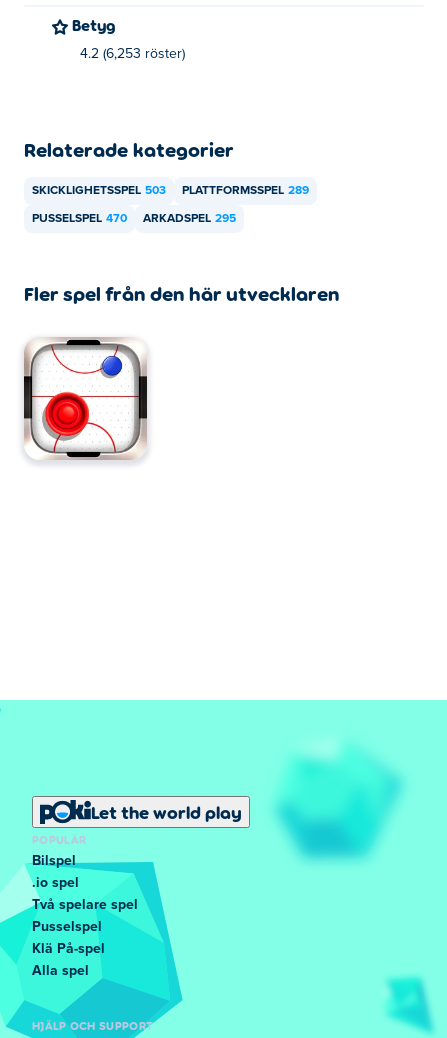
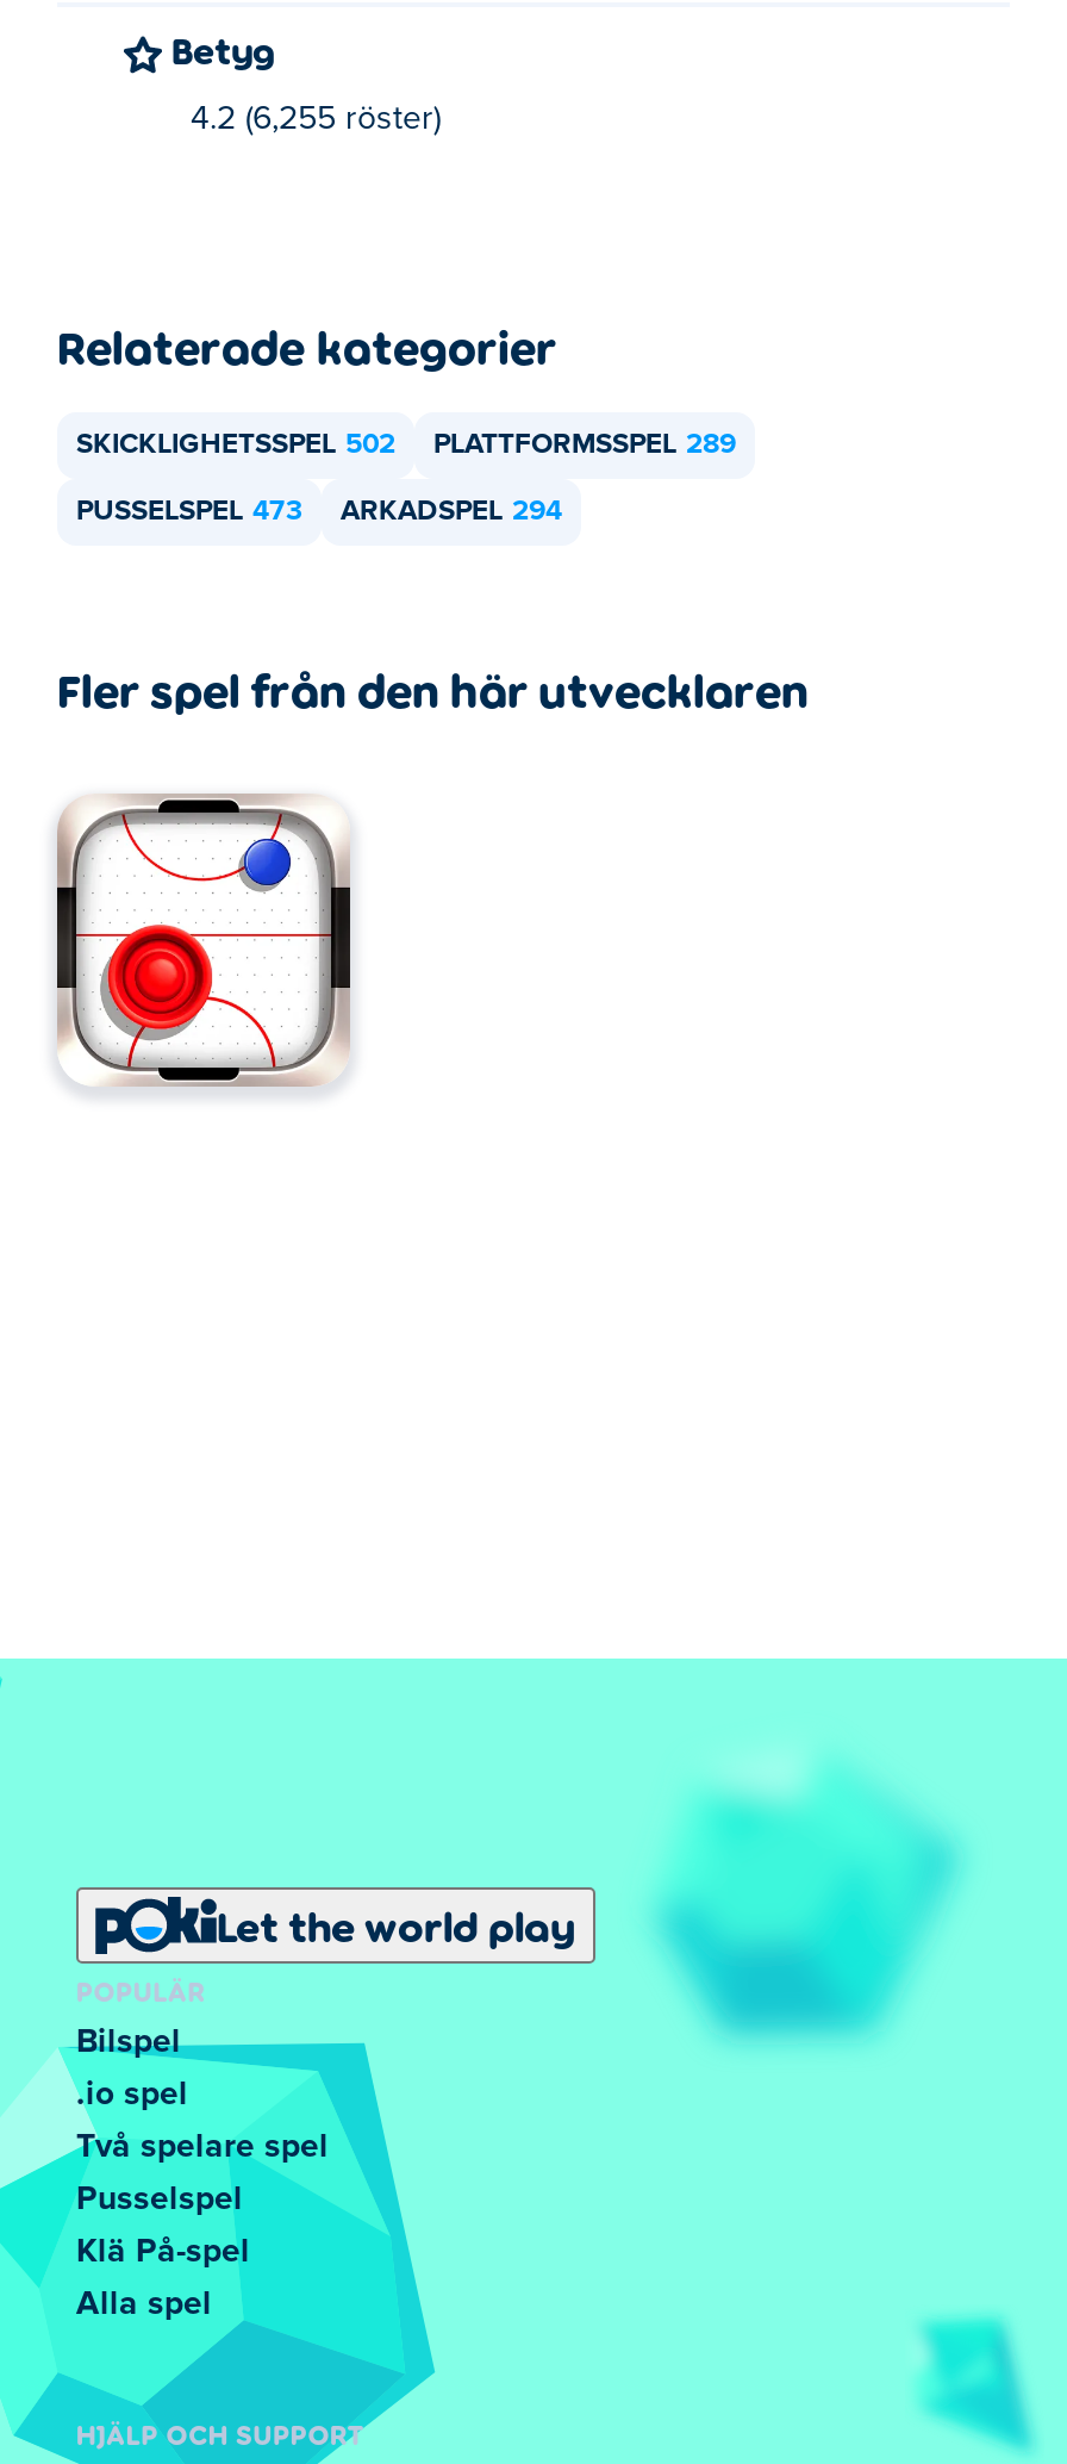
- 4.2 (6,253 röster)
+ 4.2 (6,255 röster)

- SKICKLIGHETSSPEL 503
+ SKICKLIGHETSSPEL 502

- PUSSELSPEL 470
+ PUSSELSPEL 473

- ARKADSPEL 295
+ ARKADSPEL 294
